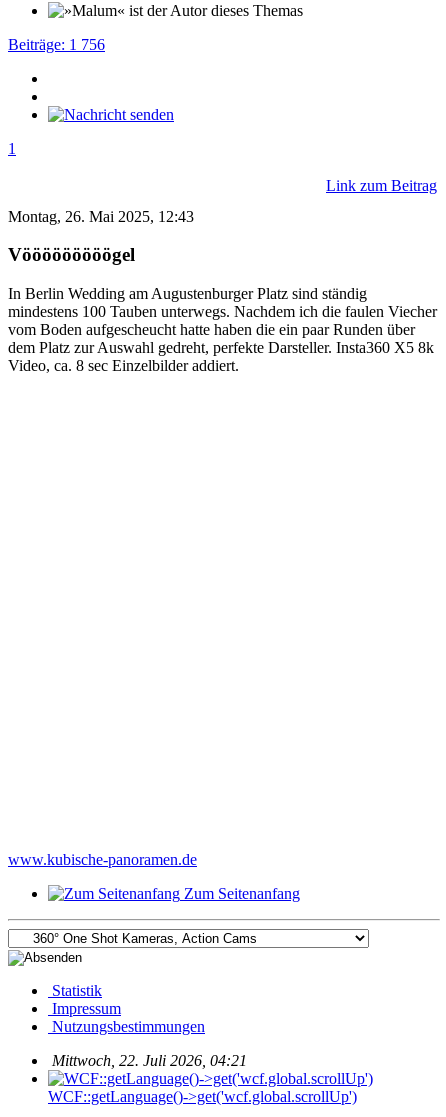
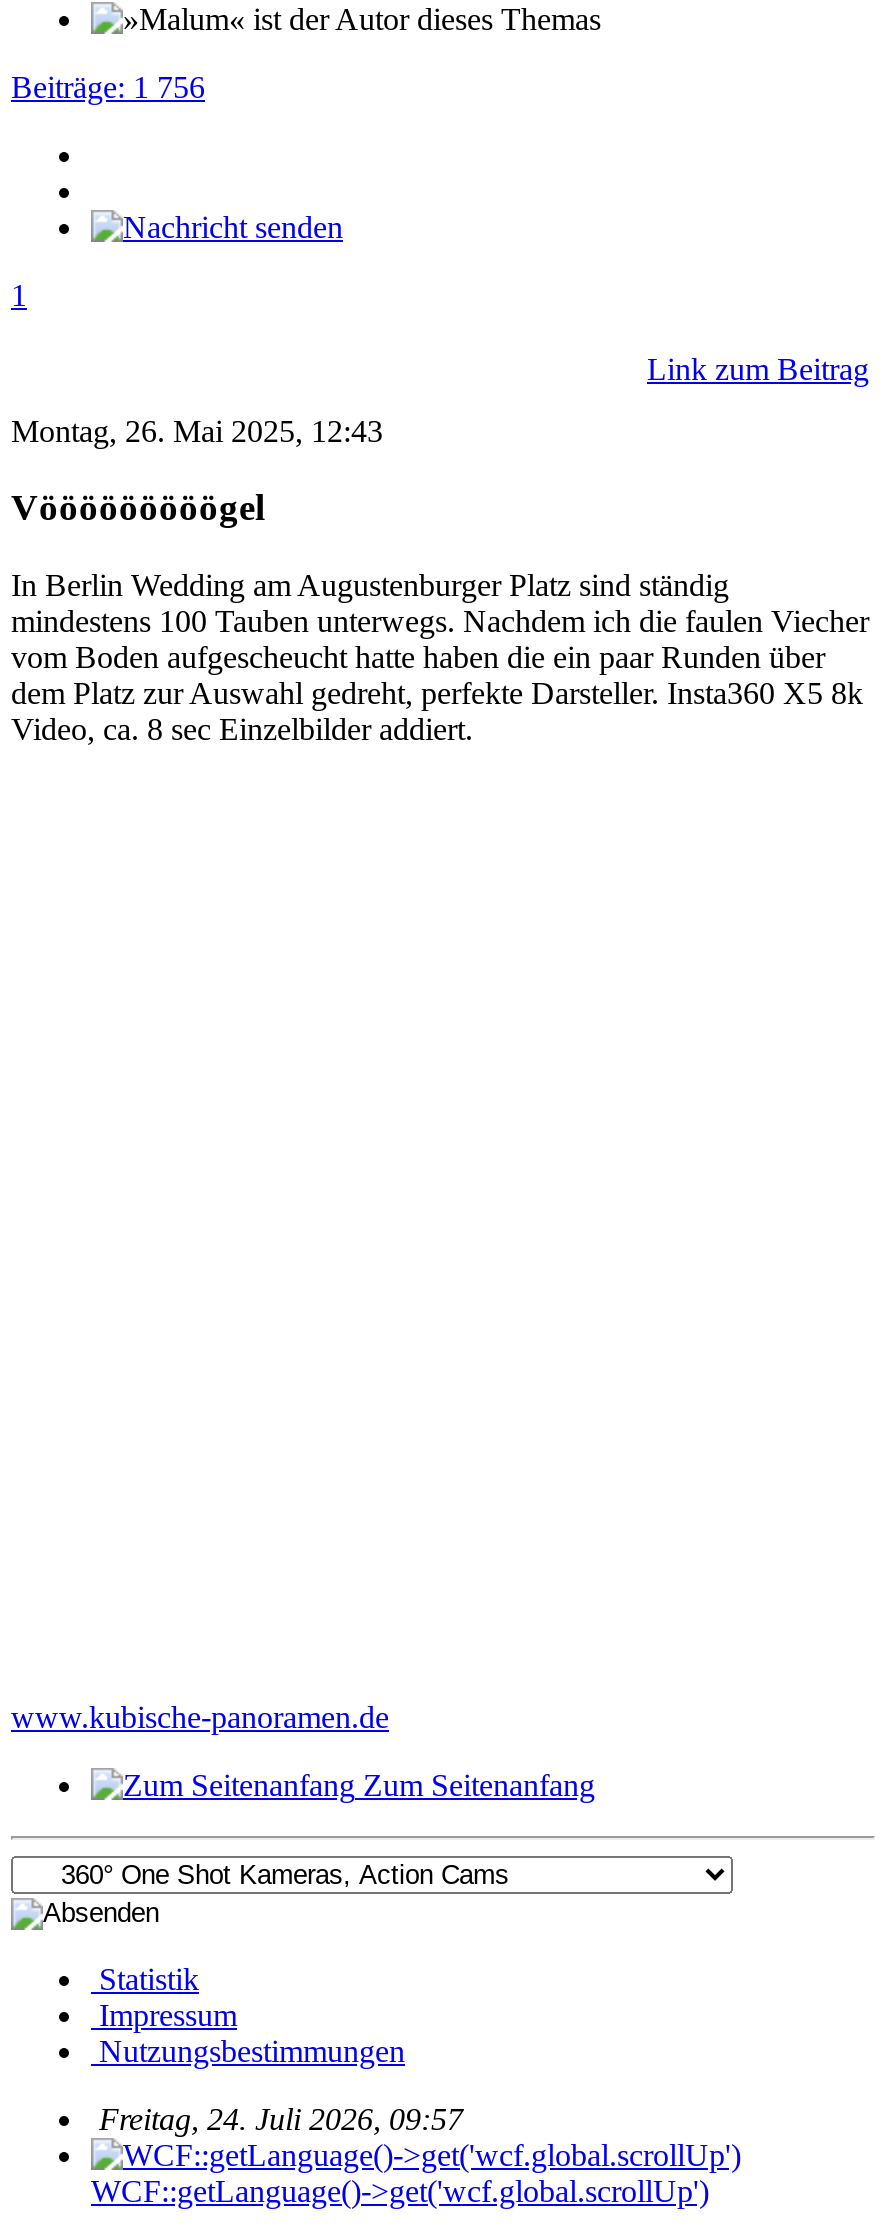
- Mittwoch, 22. Juli 2026, 04:21
+ Freitag, 24. Juli 2026, 09:57
